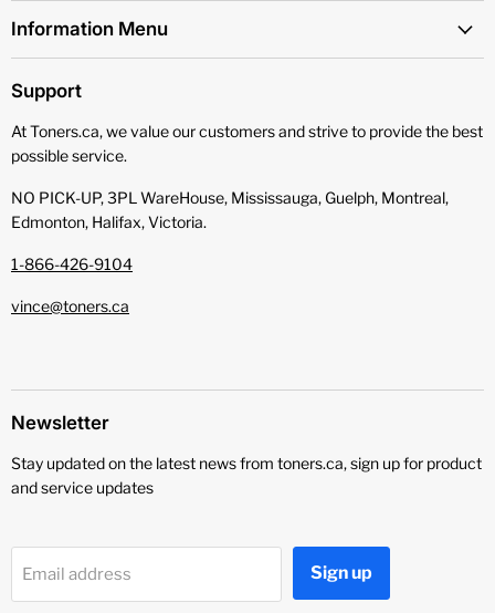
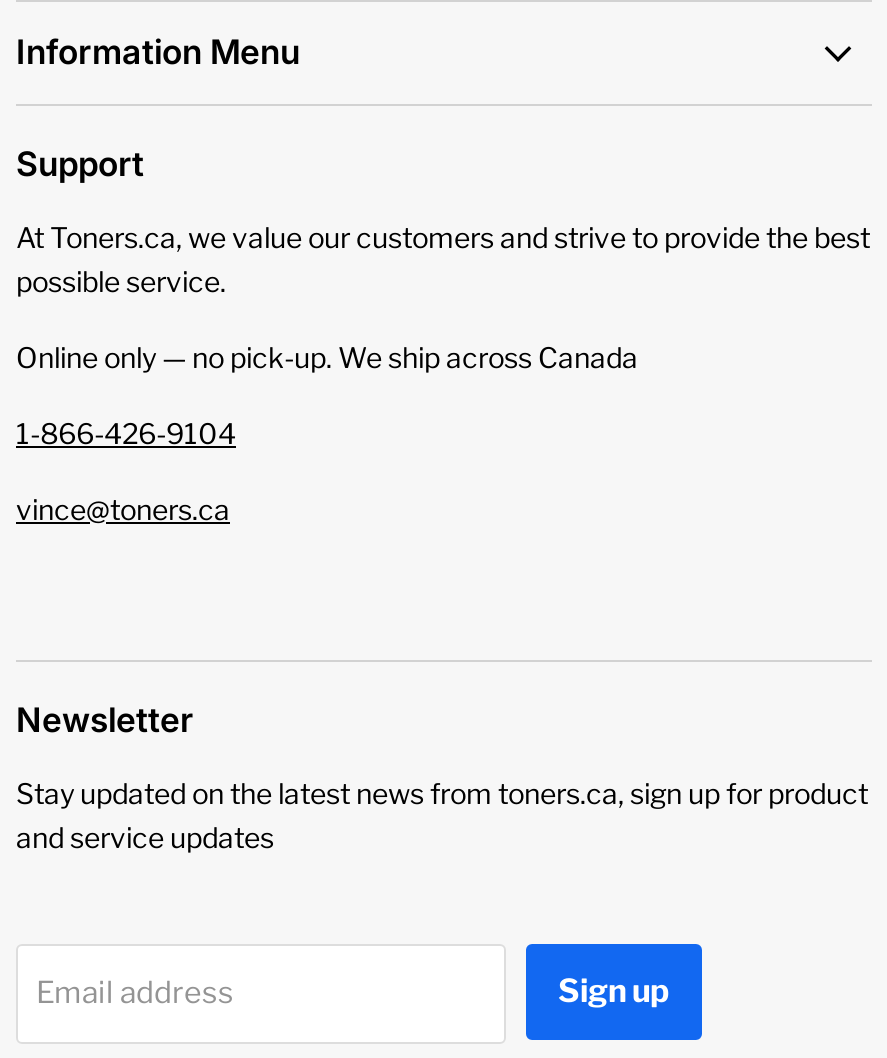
- NO PICK-UP, 3PL WareHouse, Mississauga, Guelph, Montreal,
- Edmonton, Halifax, Victoria.
+ Online only — no pick‑up. We ship across Canada
